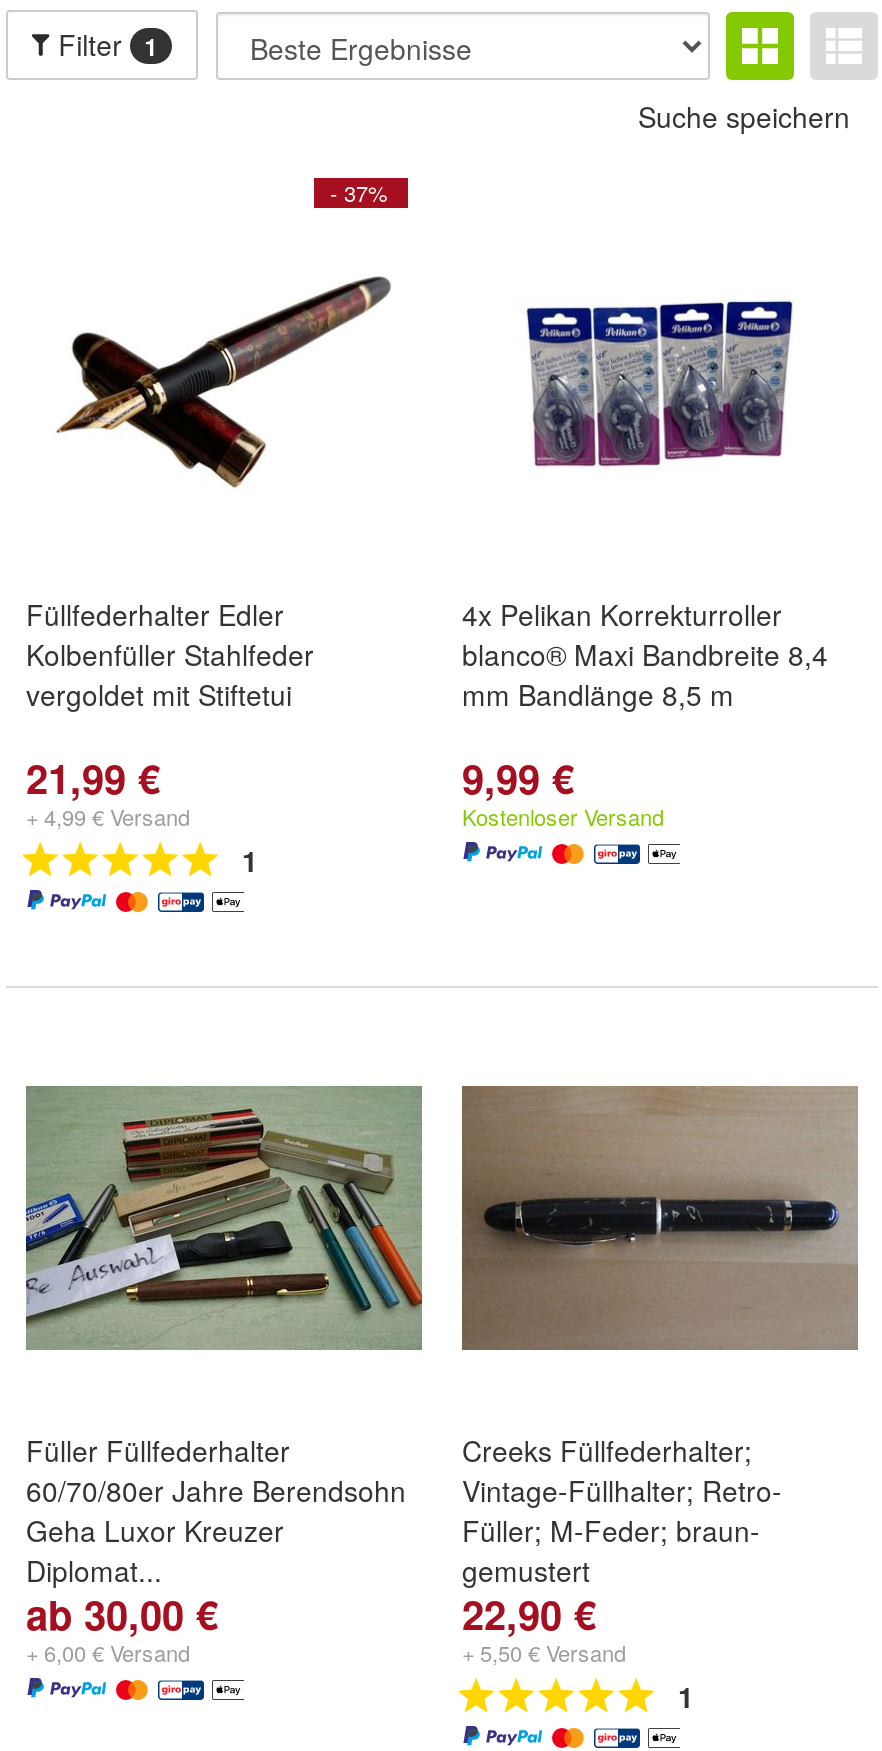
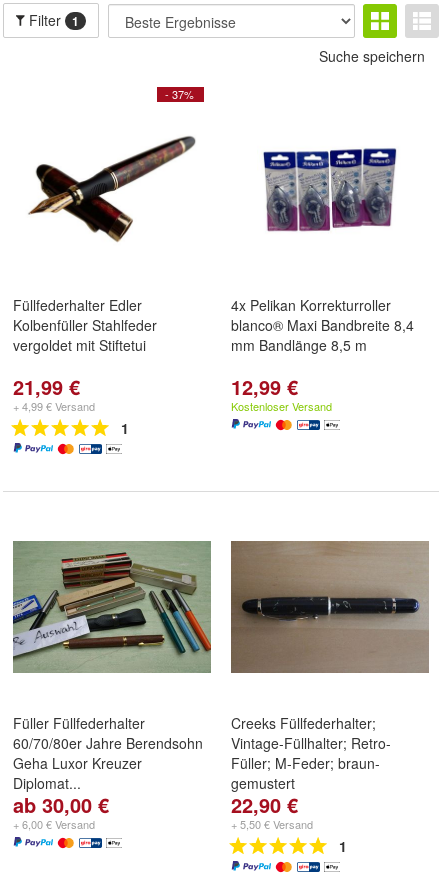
- 9,99 €
+ 12,99 €
